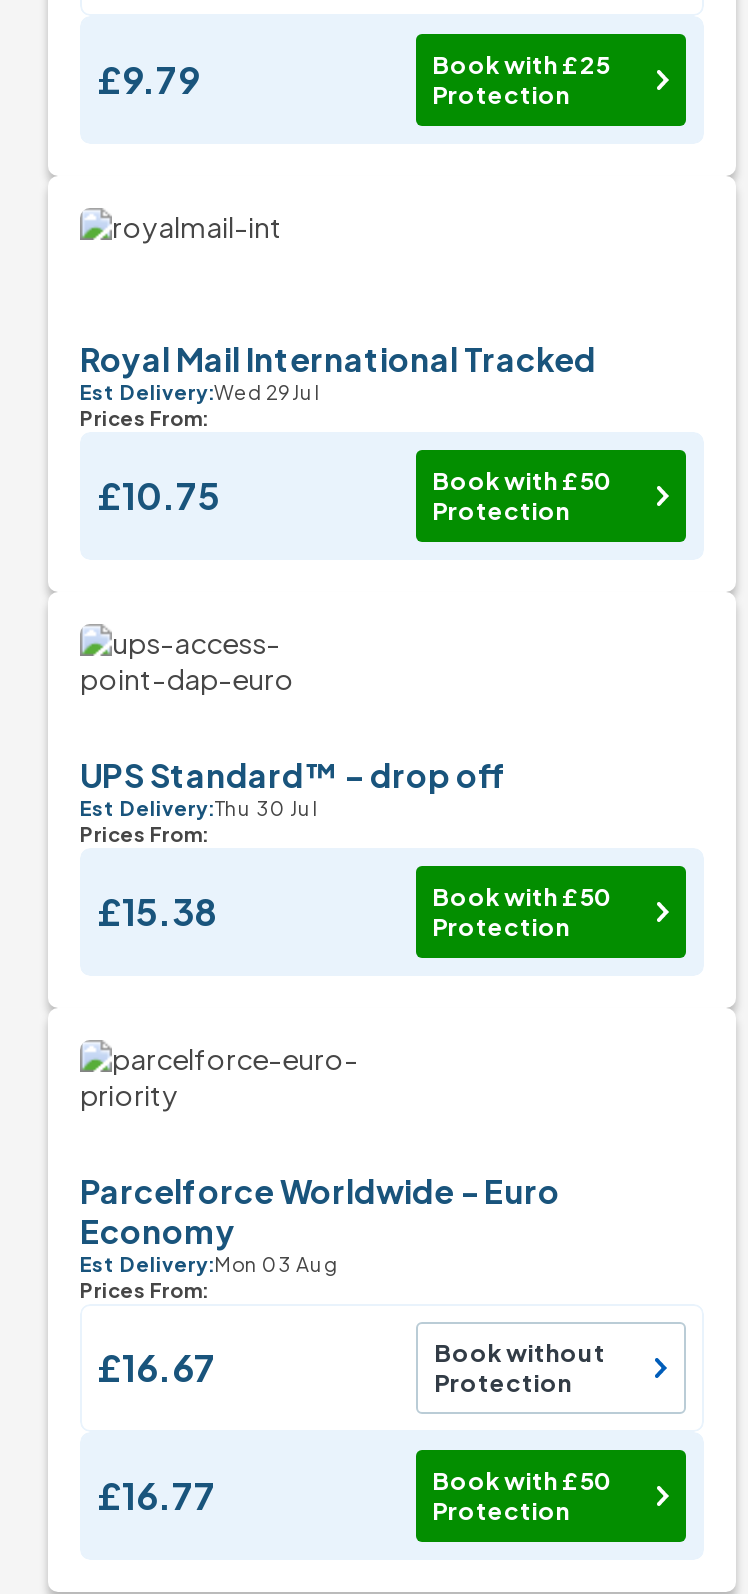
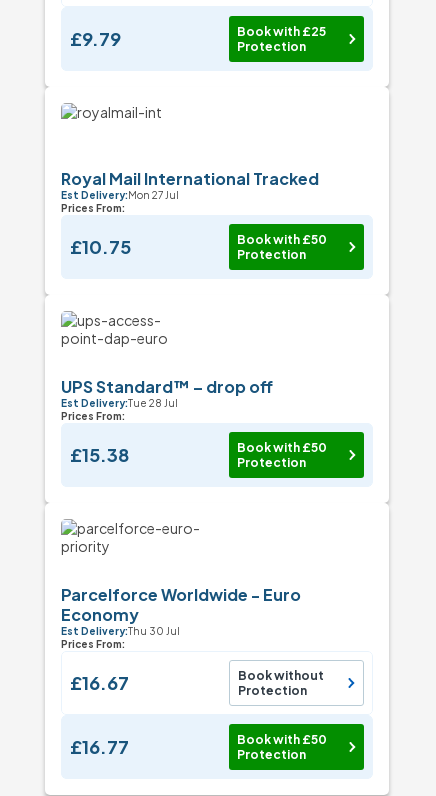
- Est Delivery:Wed 29 Jul
+ Est Delivery:Mon 27 Jul

moved down: Est Delivery:Thu 30 Jul

+ Est Delivery:Tue 28 Jul

- Est Delivery:Mon 03 Aug
